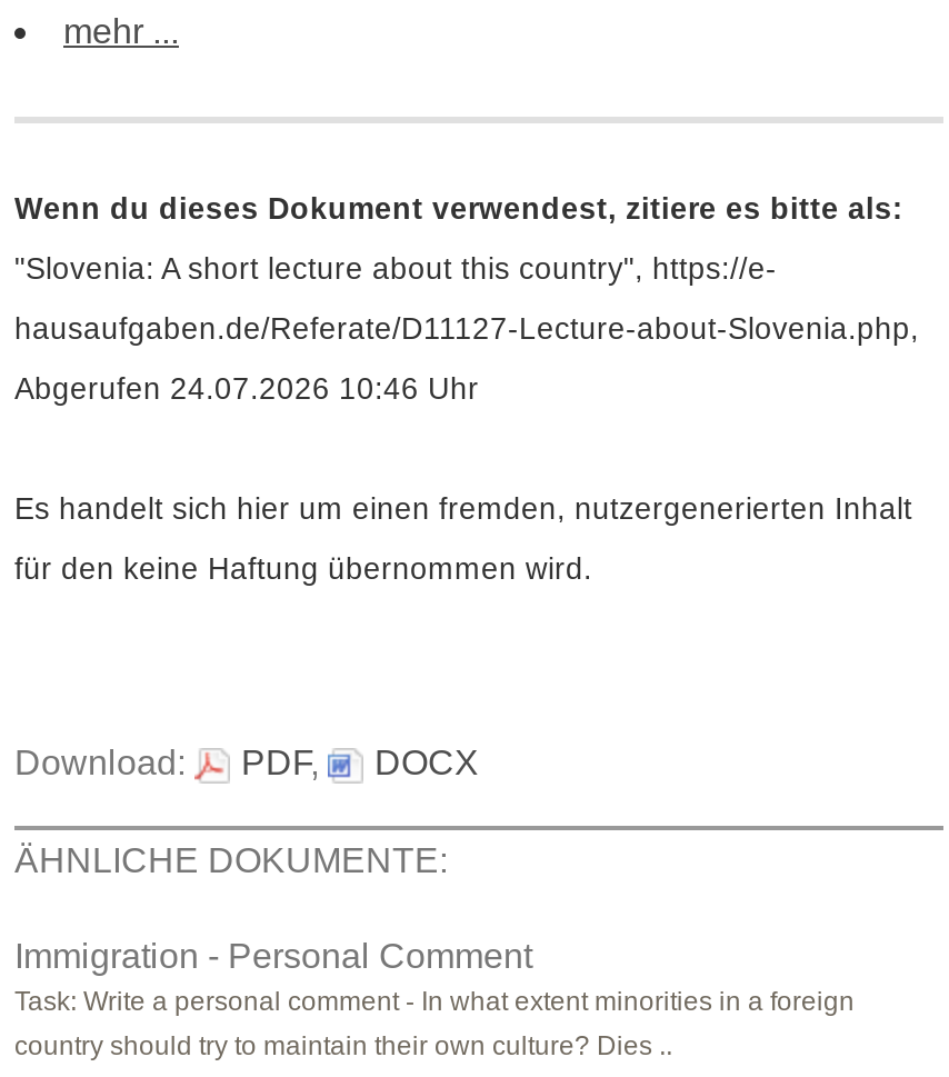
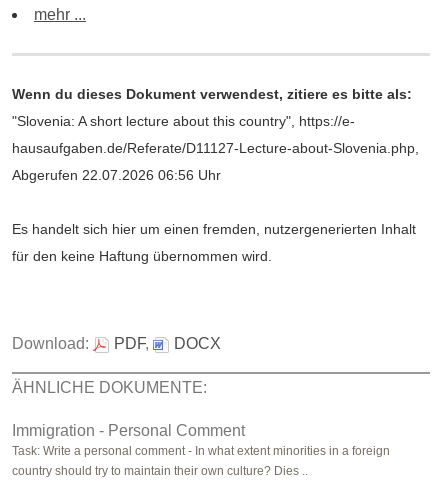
- Abgerufen 24.07.2026 10:46 Uhr
+ Abgerufen 22.07.2026 06:56 Uhr
